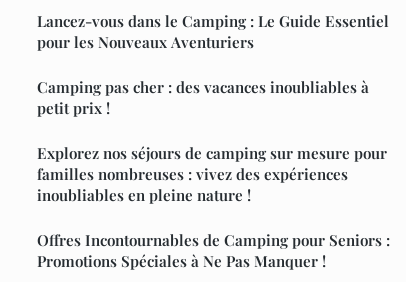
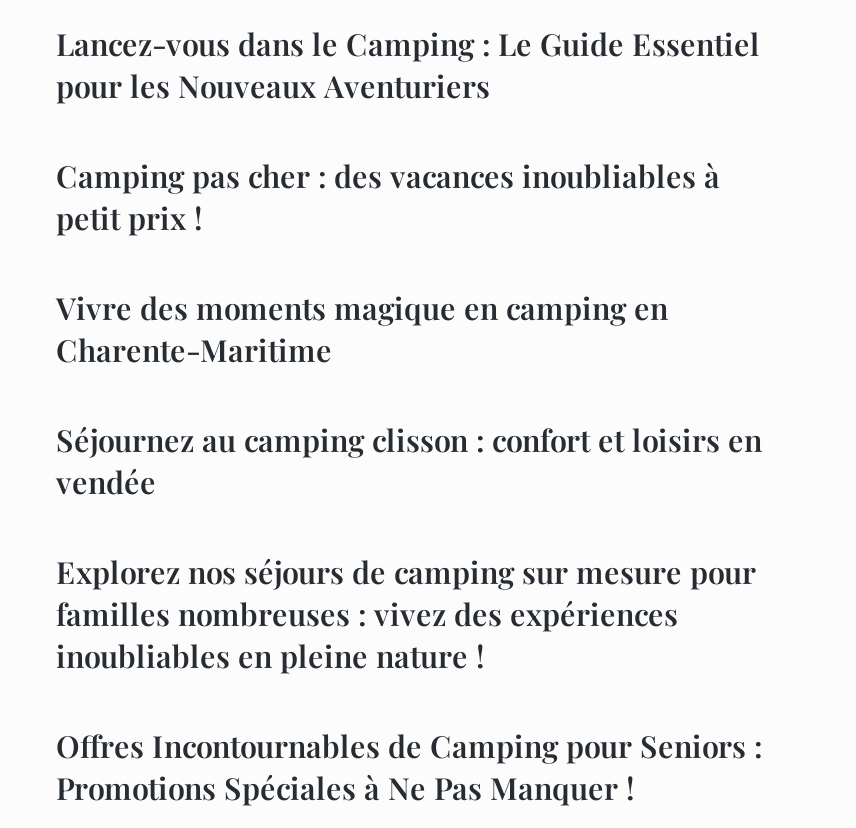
+ Vivre des moments magique en camping en
+ Charente-Maritime
+ Séjournez au camping clisson : confort et loisirs en
+ vendée
